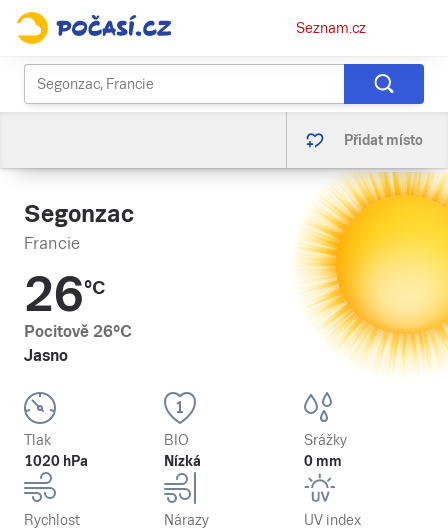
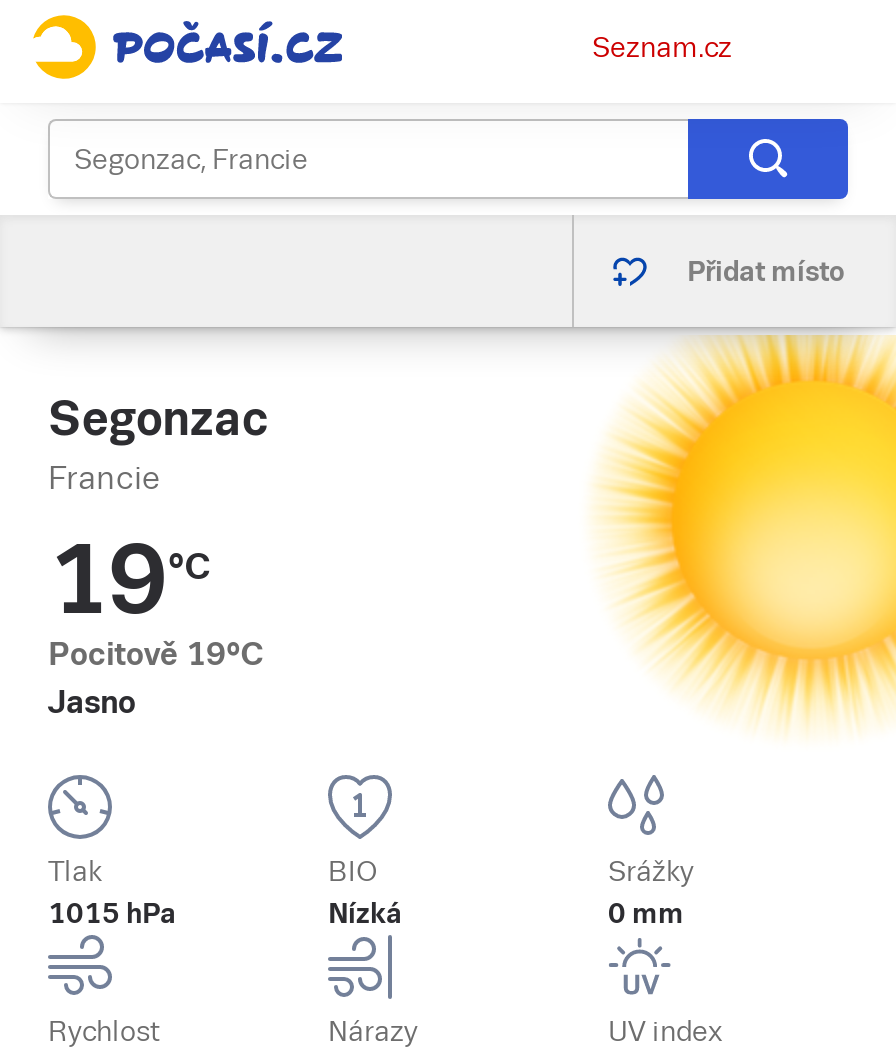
- 26°C
+ 19°C

- Pocitově 26°C
+ Pocitově 19°C

- 1020 hPa
+ 1015 hPa
